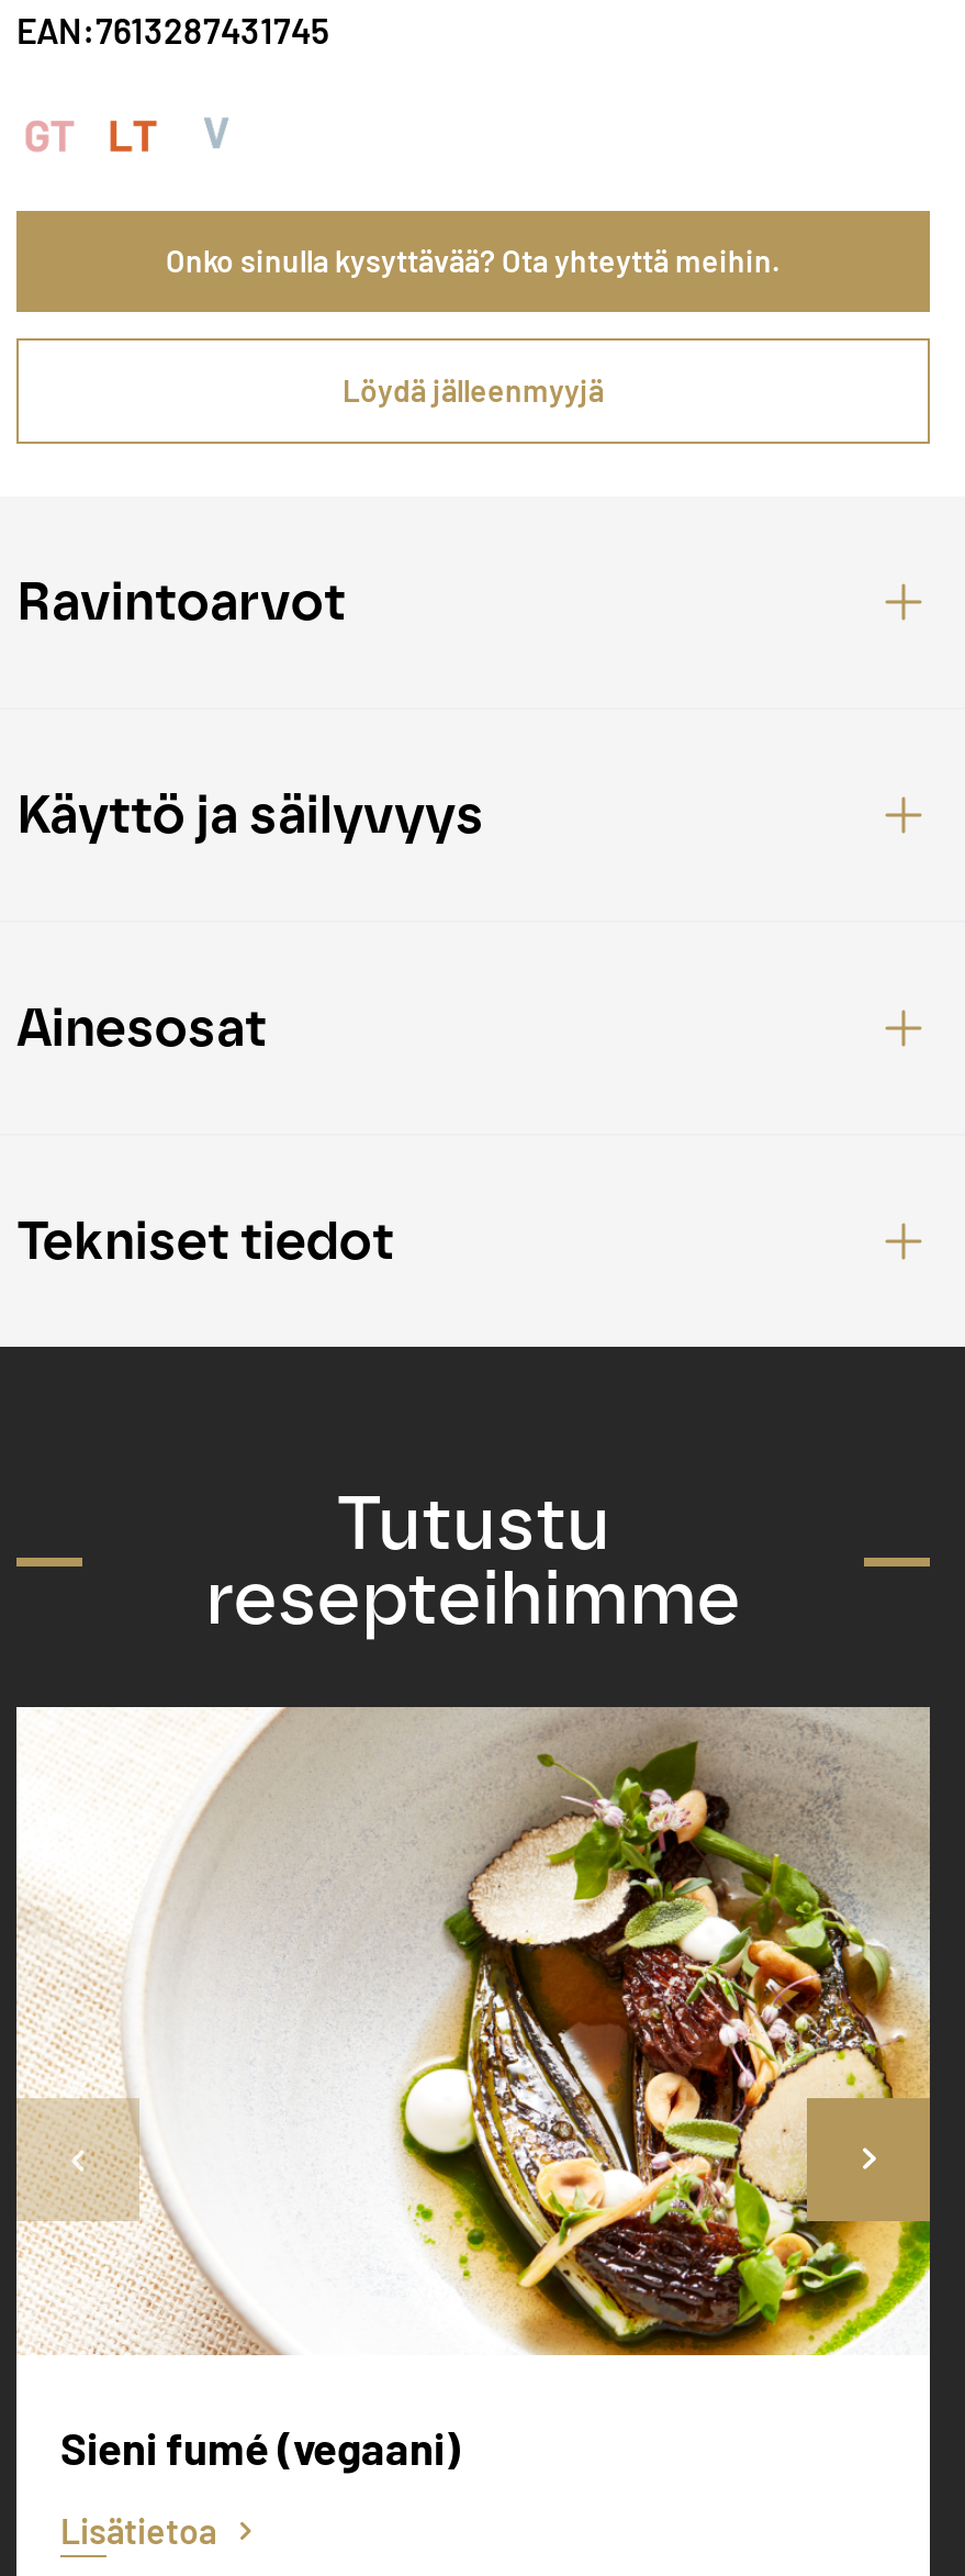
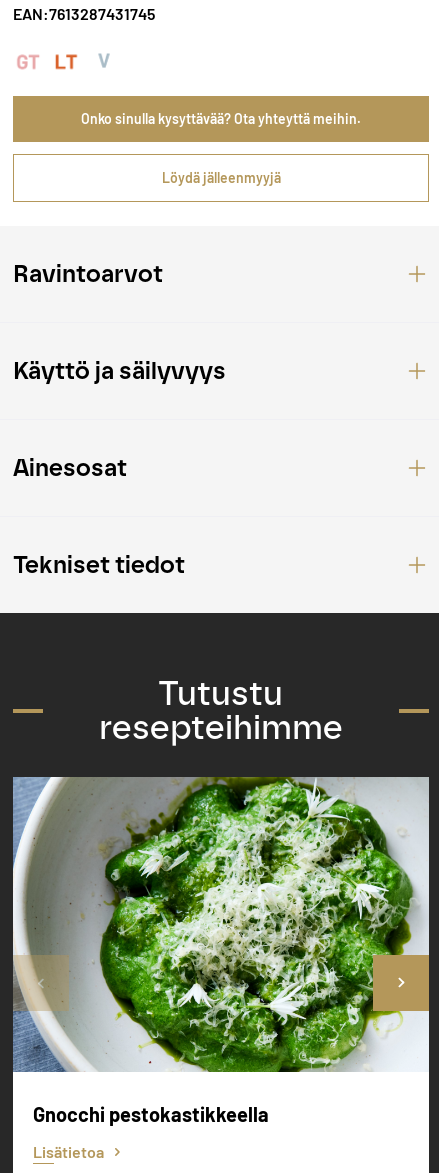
- [image]
- Sieni fumé (vegaani)
+ [image]
+ Gnocchi pestokastikkeella
